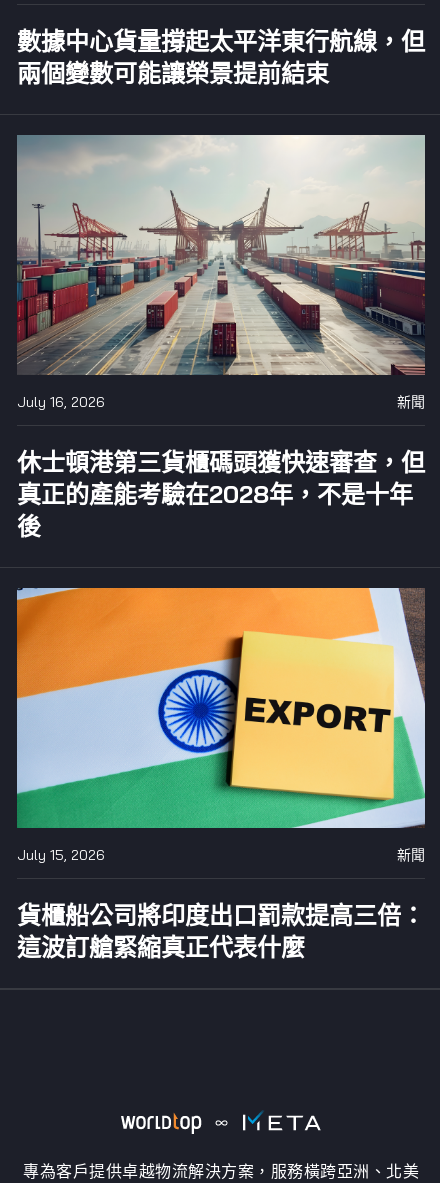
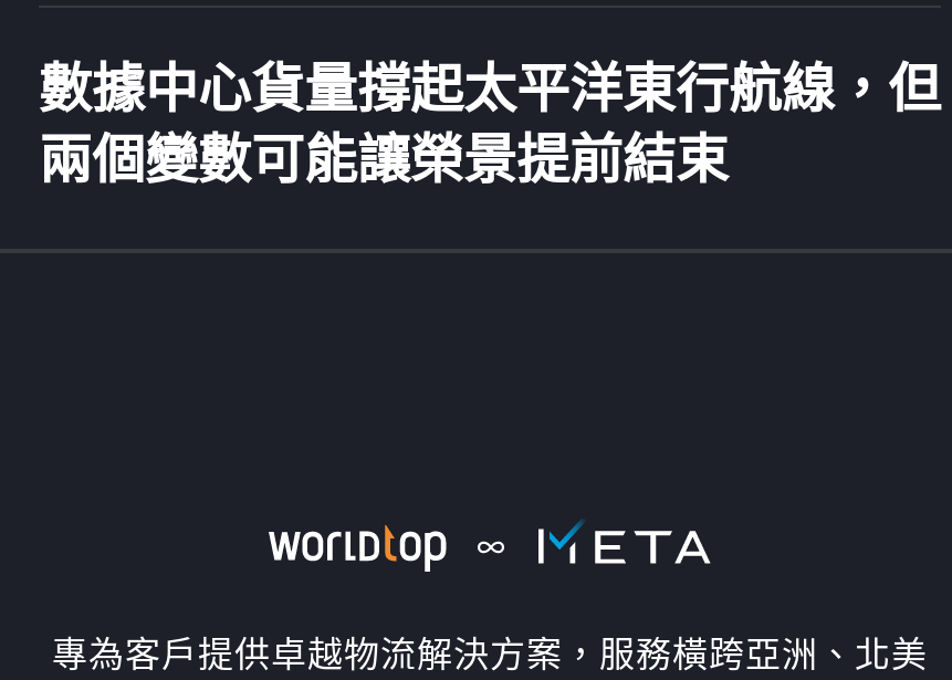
- [image]
- July 16, 2026
- 新聞
- 休士頓港第三貨櫃碼頭獲快速審查，但
- 真正的產能考驗在2028年，不是十年
- 後

- [image]
- July 15, 2026
- 新聞
- 貨櫃船公司將印度出口罰款提高三倍：
- 這波訂艙緊縮真正代表什麼
